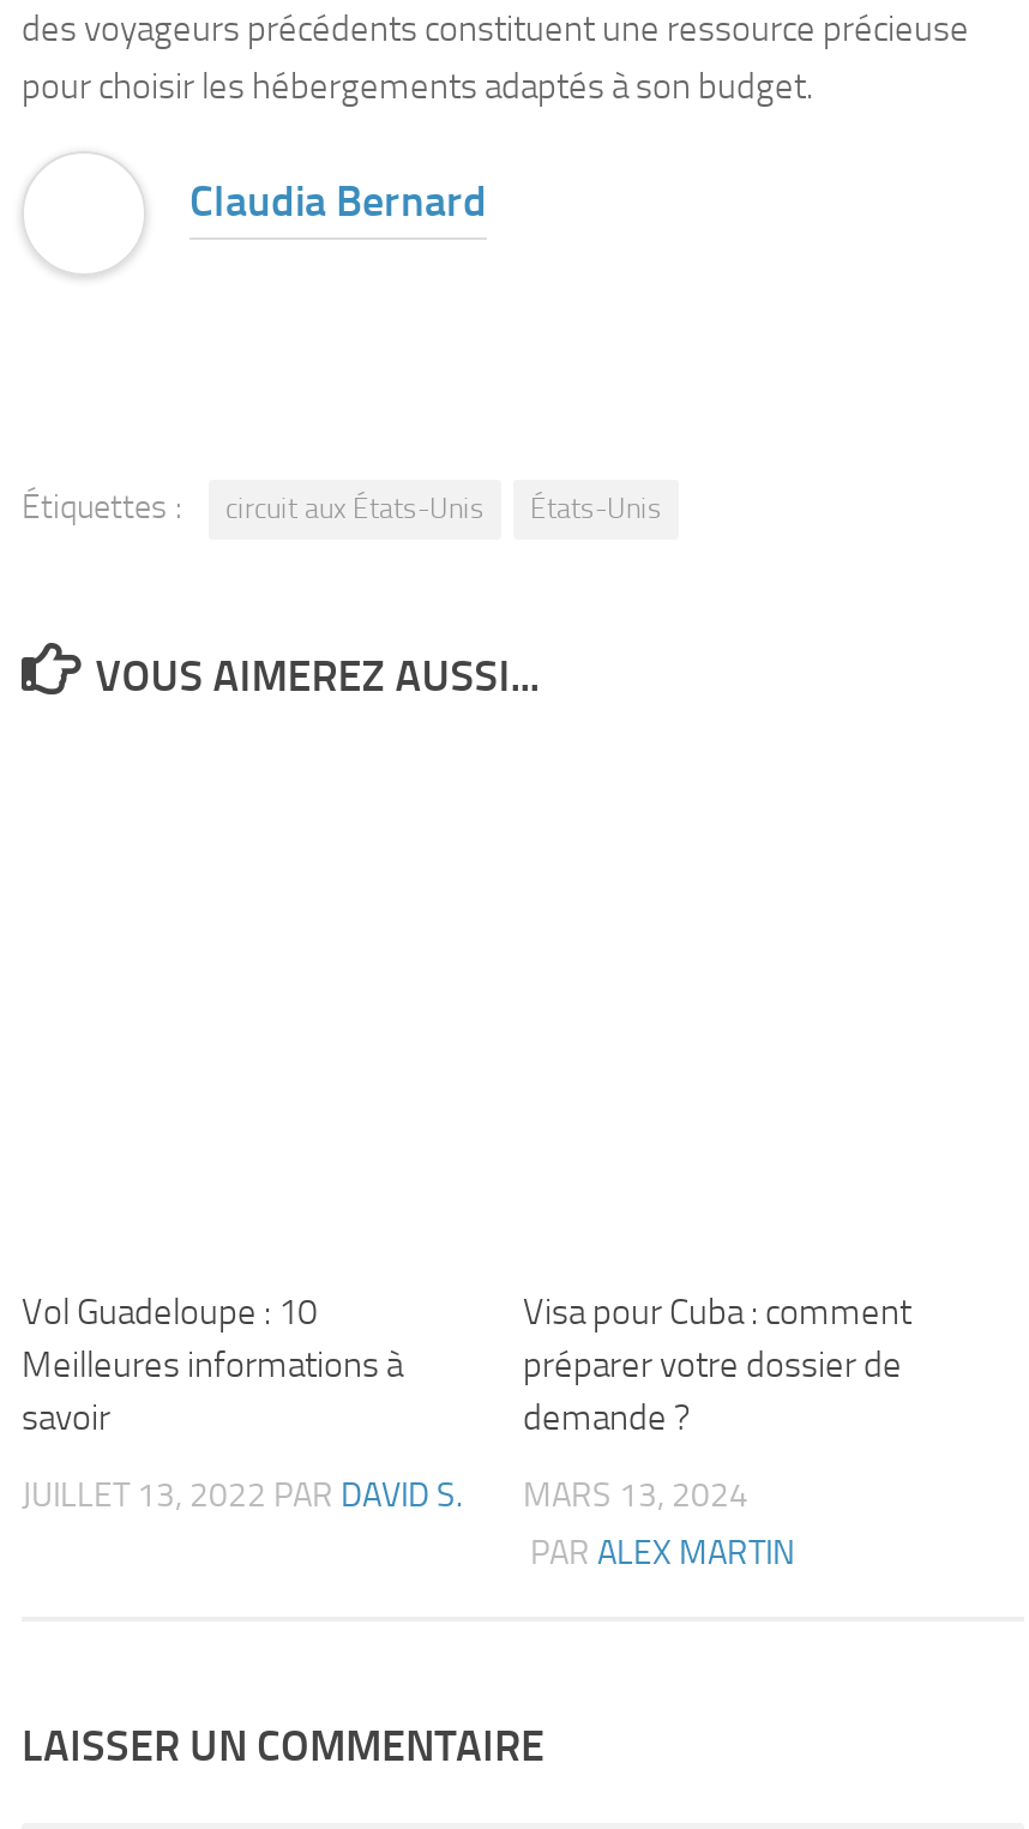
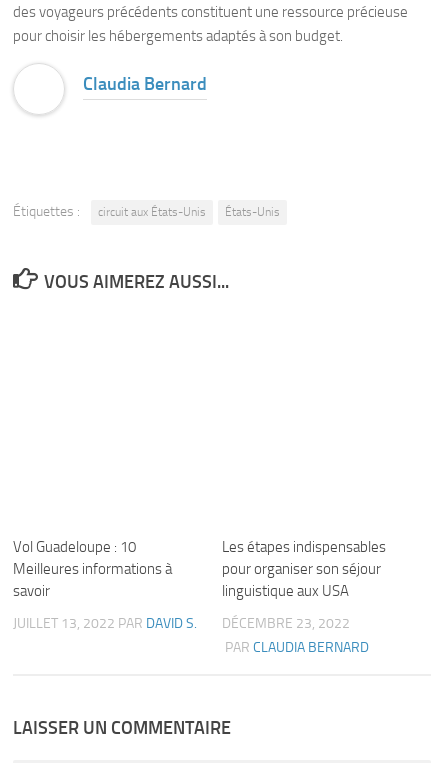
- Visa pour Cuba : comment
- préparer votre dossier de
- demande ?
+ Les étapes indispensables
+ pour organiser son séjour
+ linguistique aux USA

- MARS 13, 2024
- PAR ALEX MARTIN
+ DÉCEMBRE 23, 2022
+ PAR CLAUDIA BERNARD
